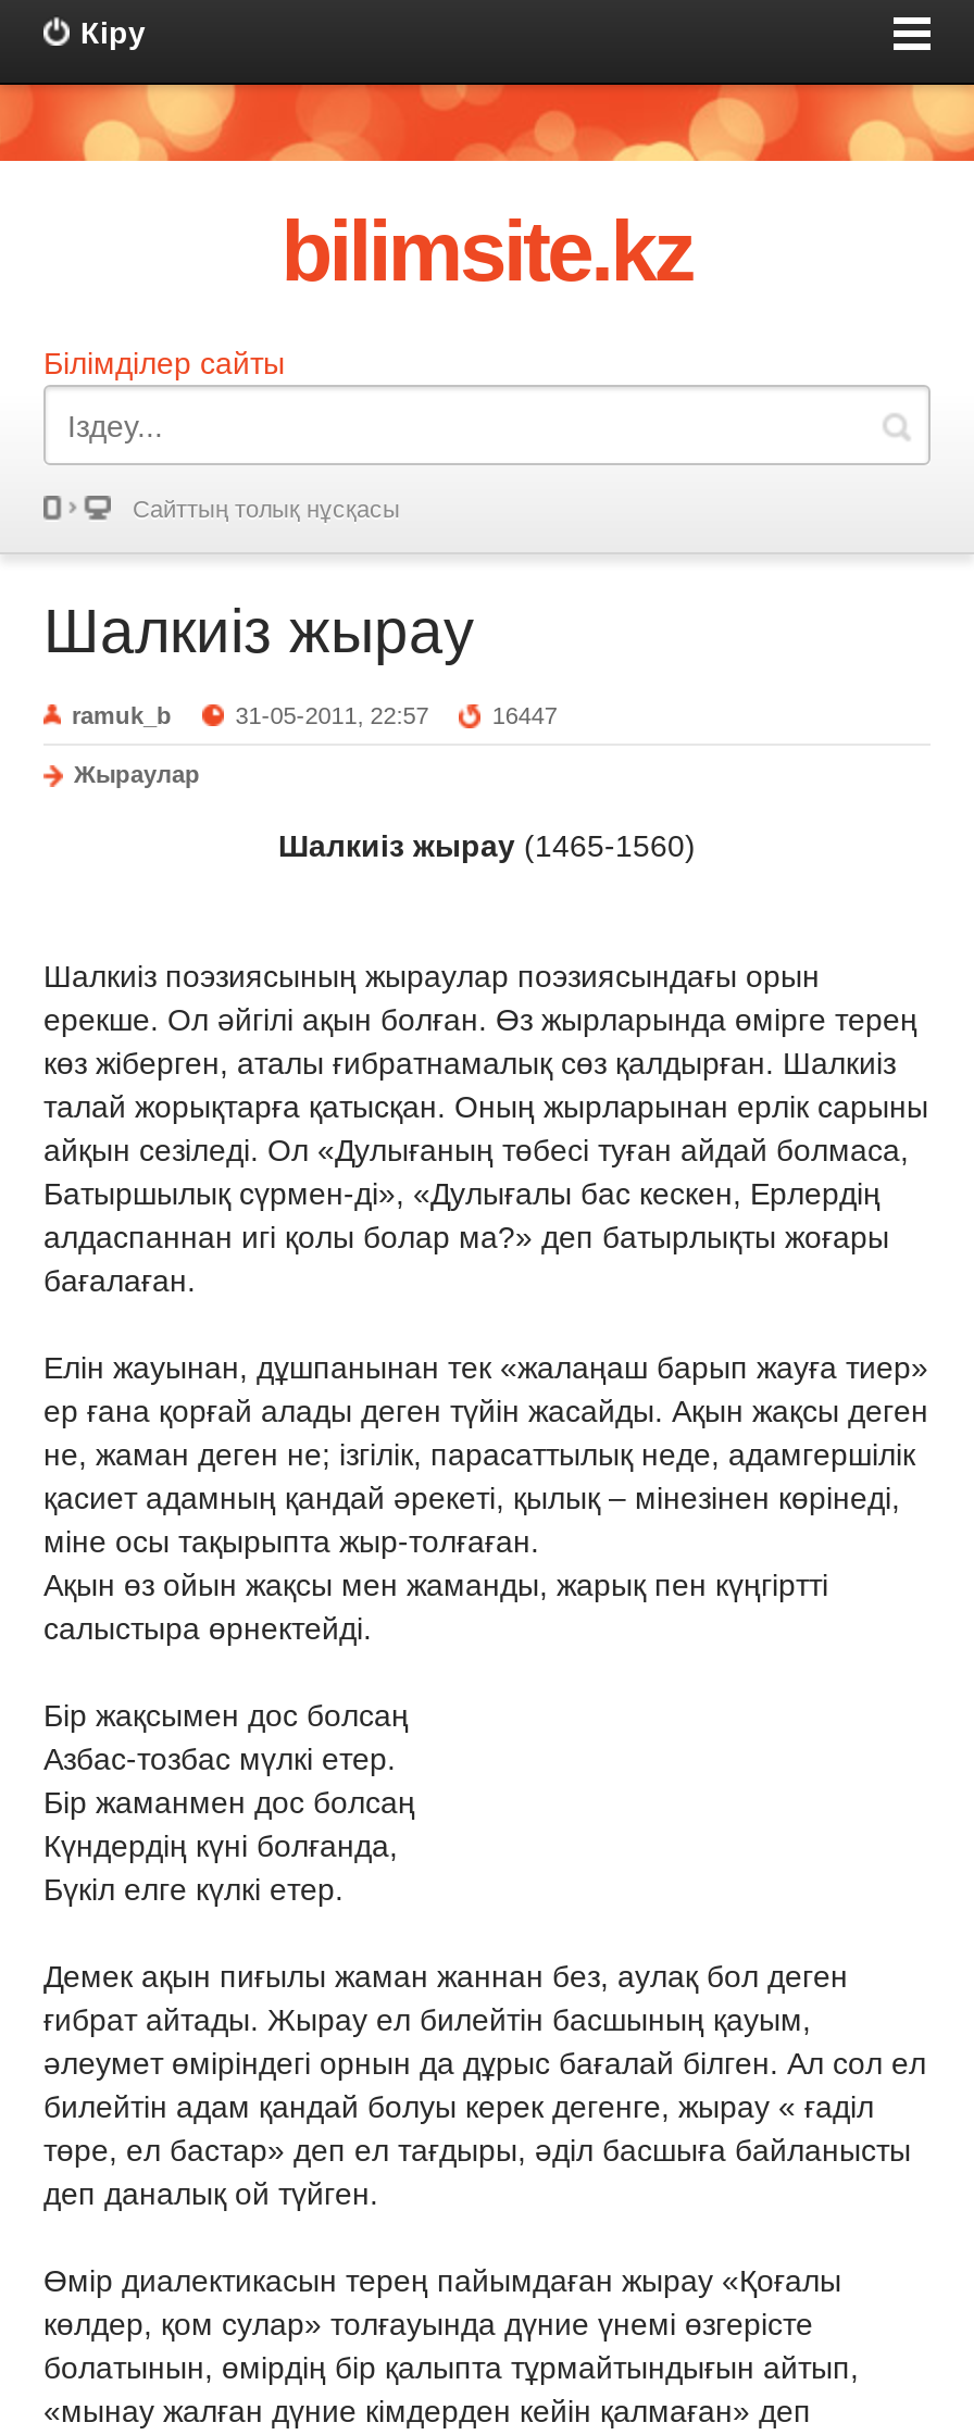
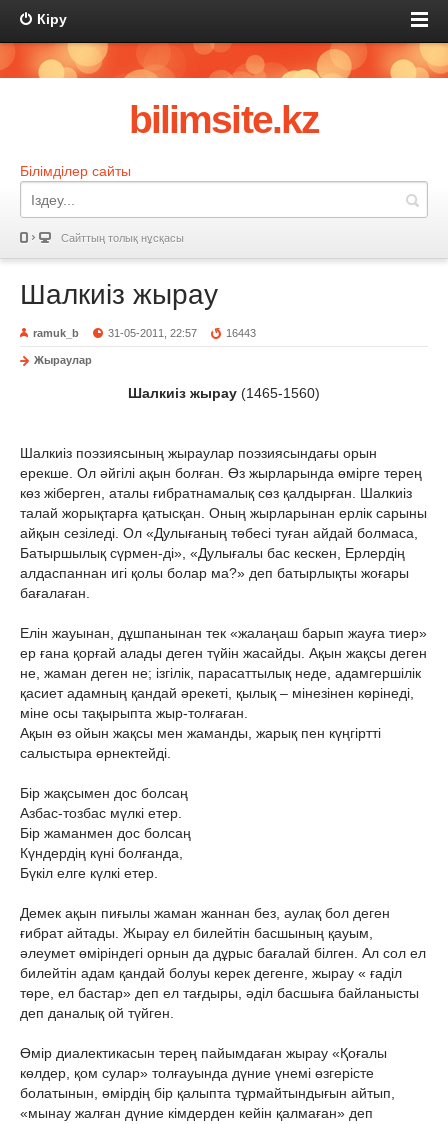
- 16447
+ 16443
